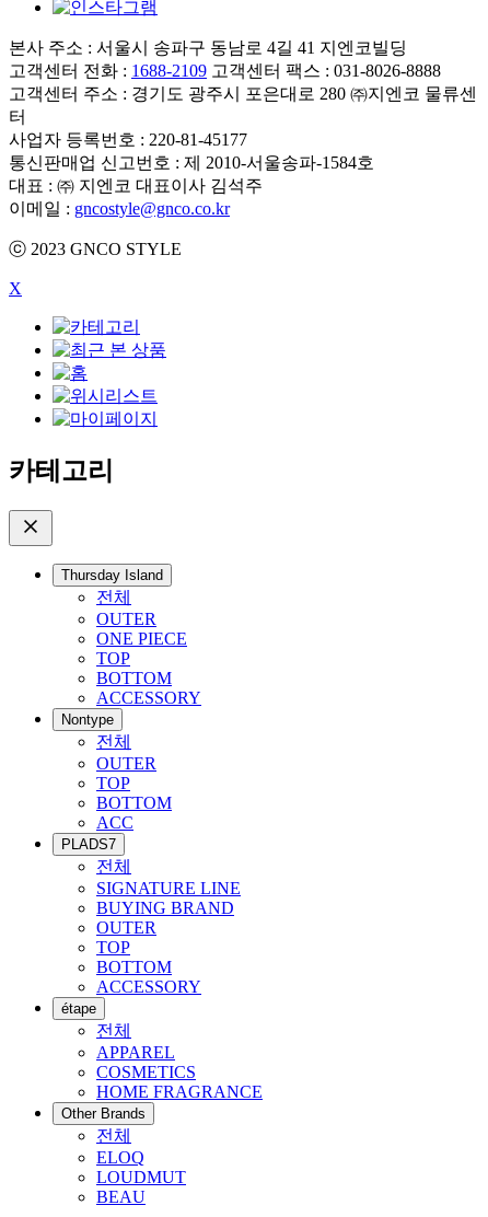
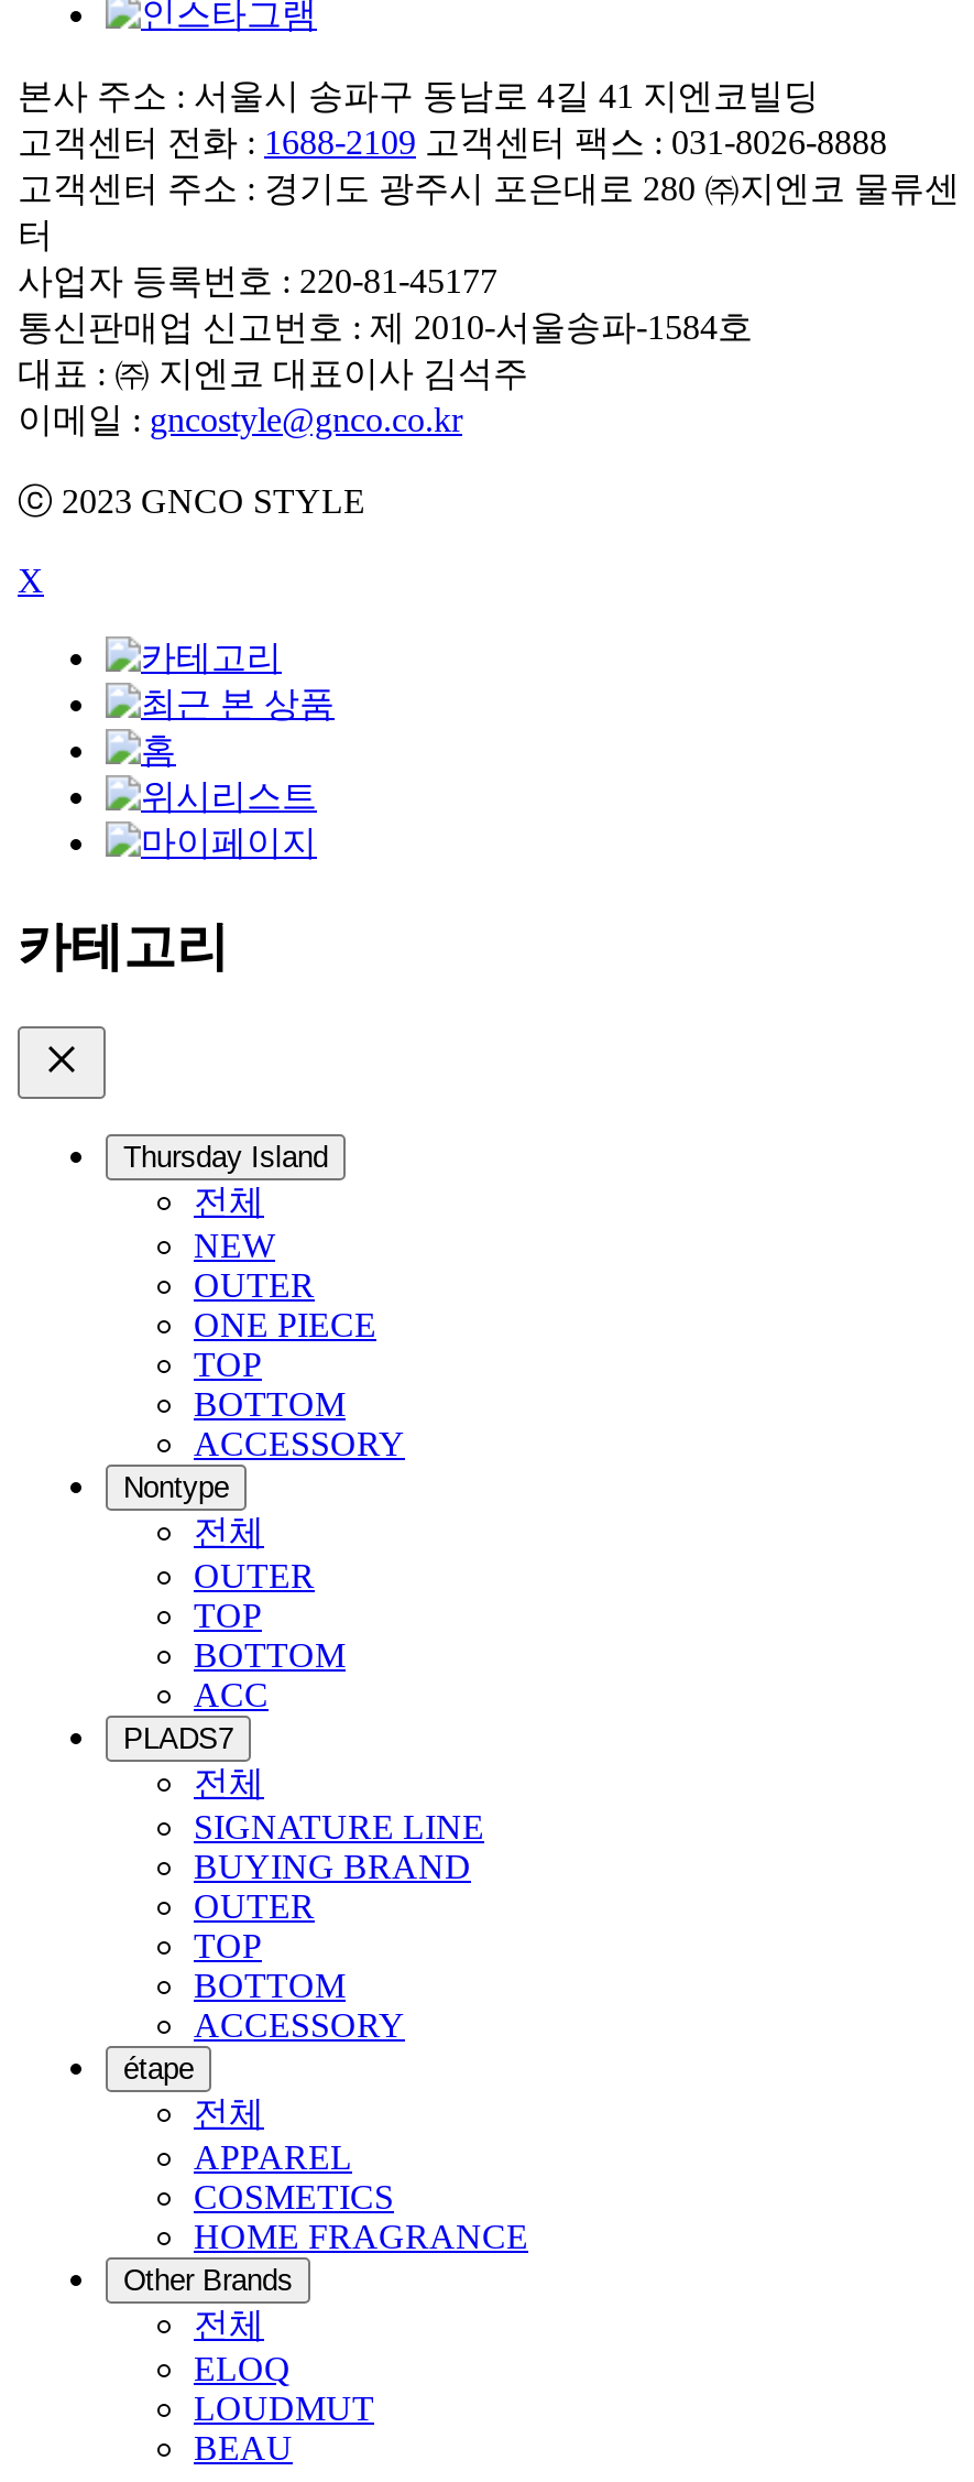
+ NEW
